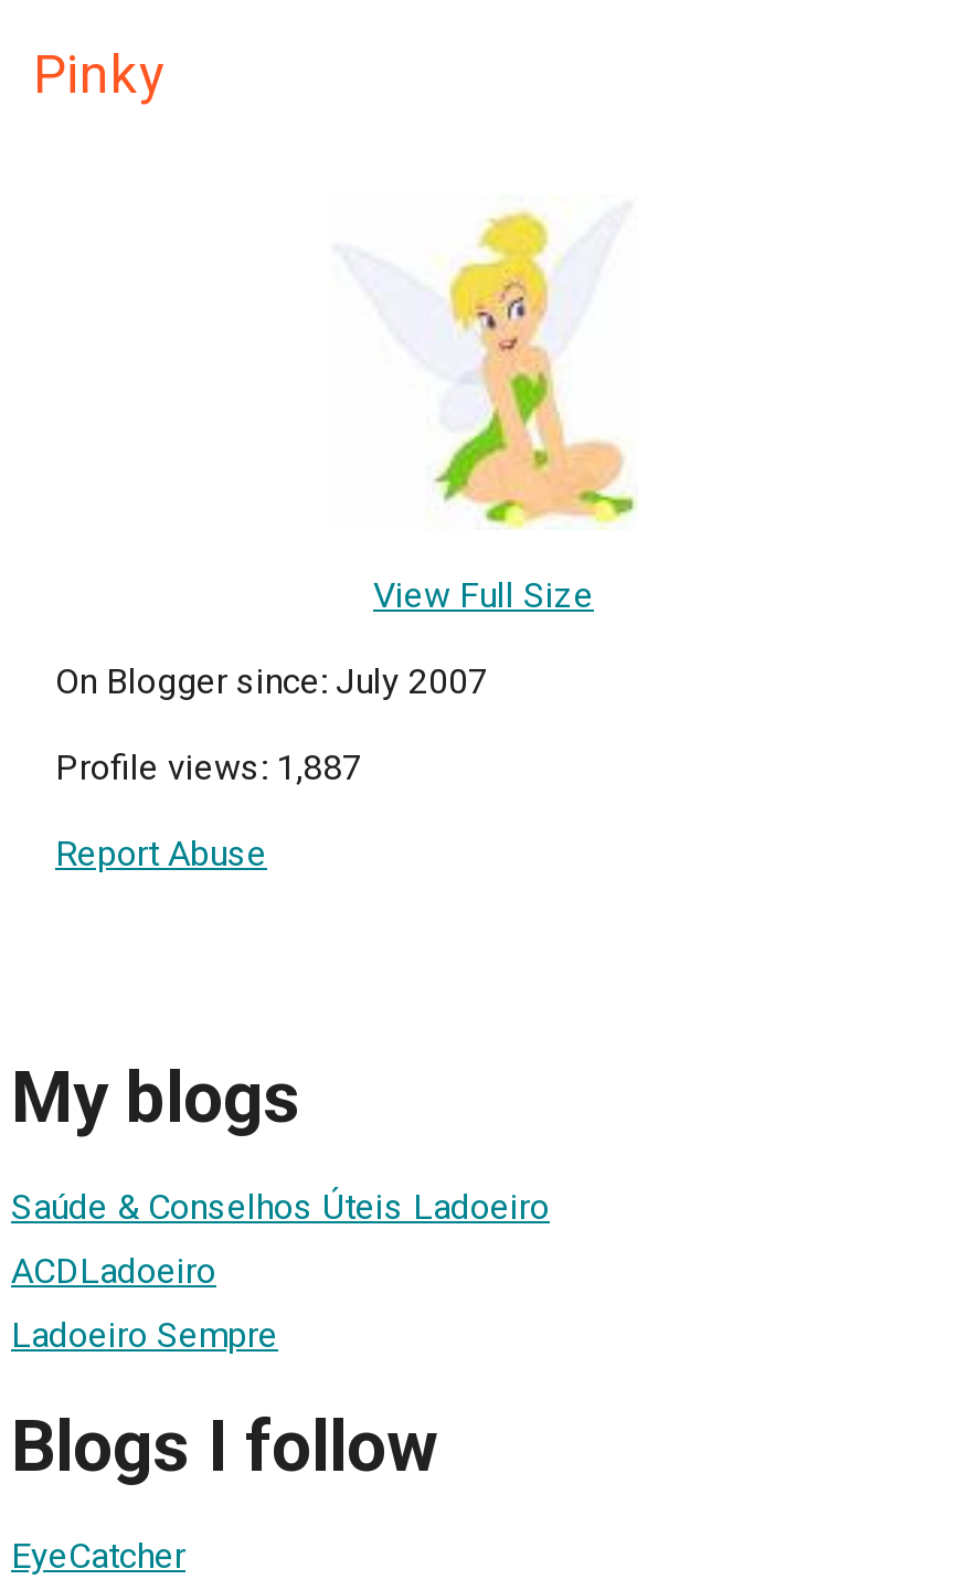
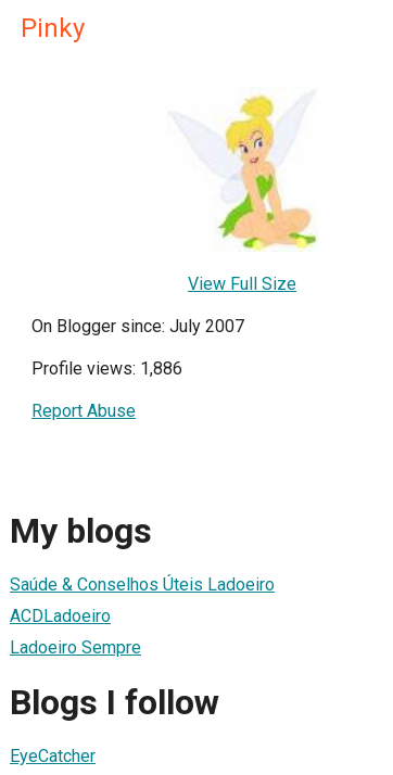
- Profile views: 1,887
+ Profile views: 1,886
